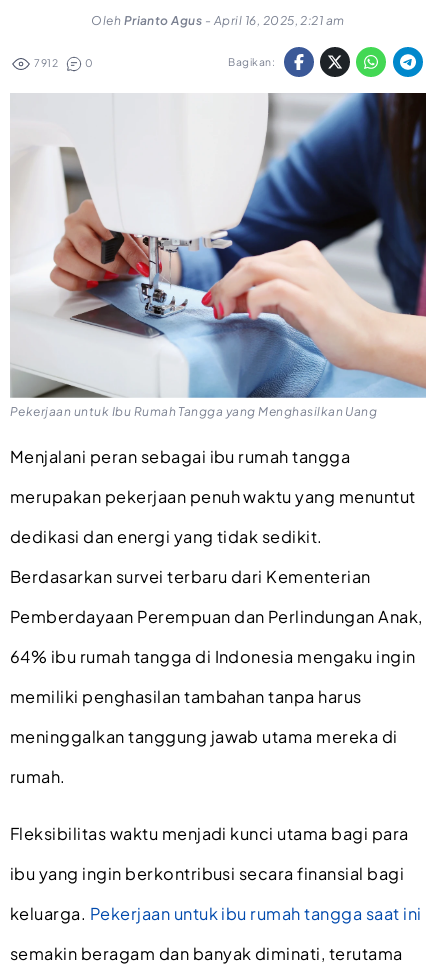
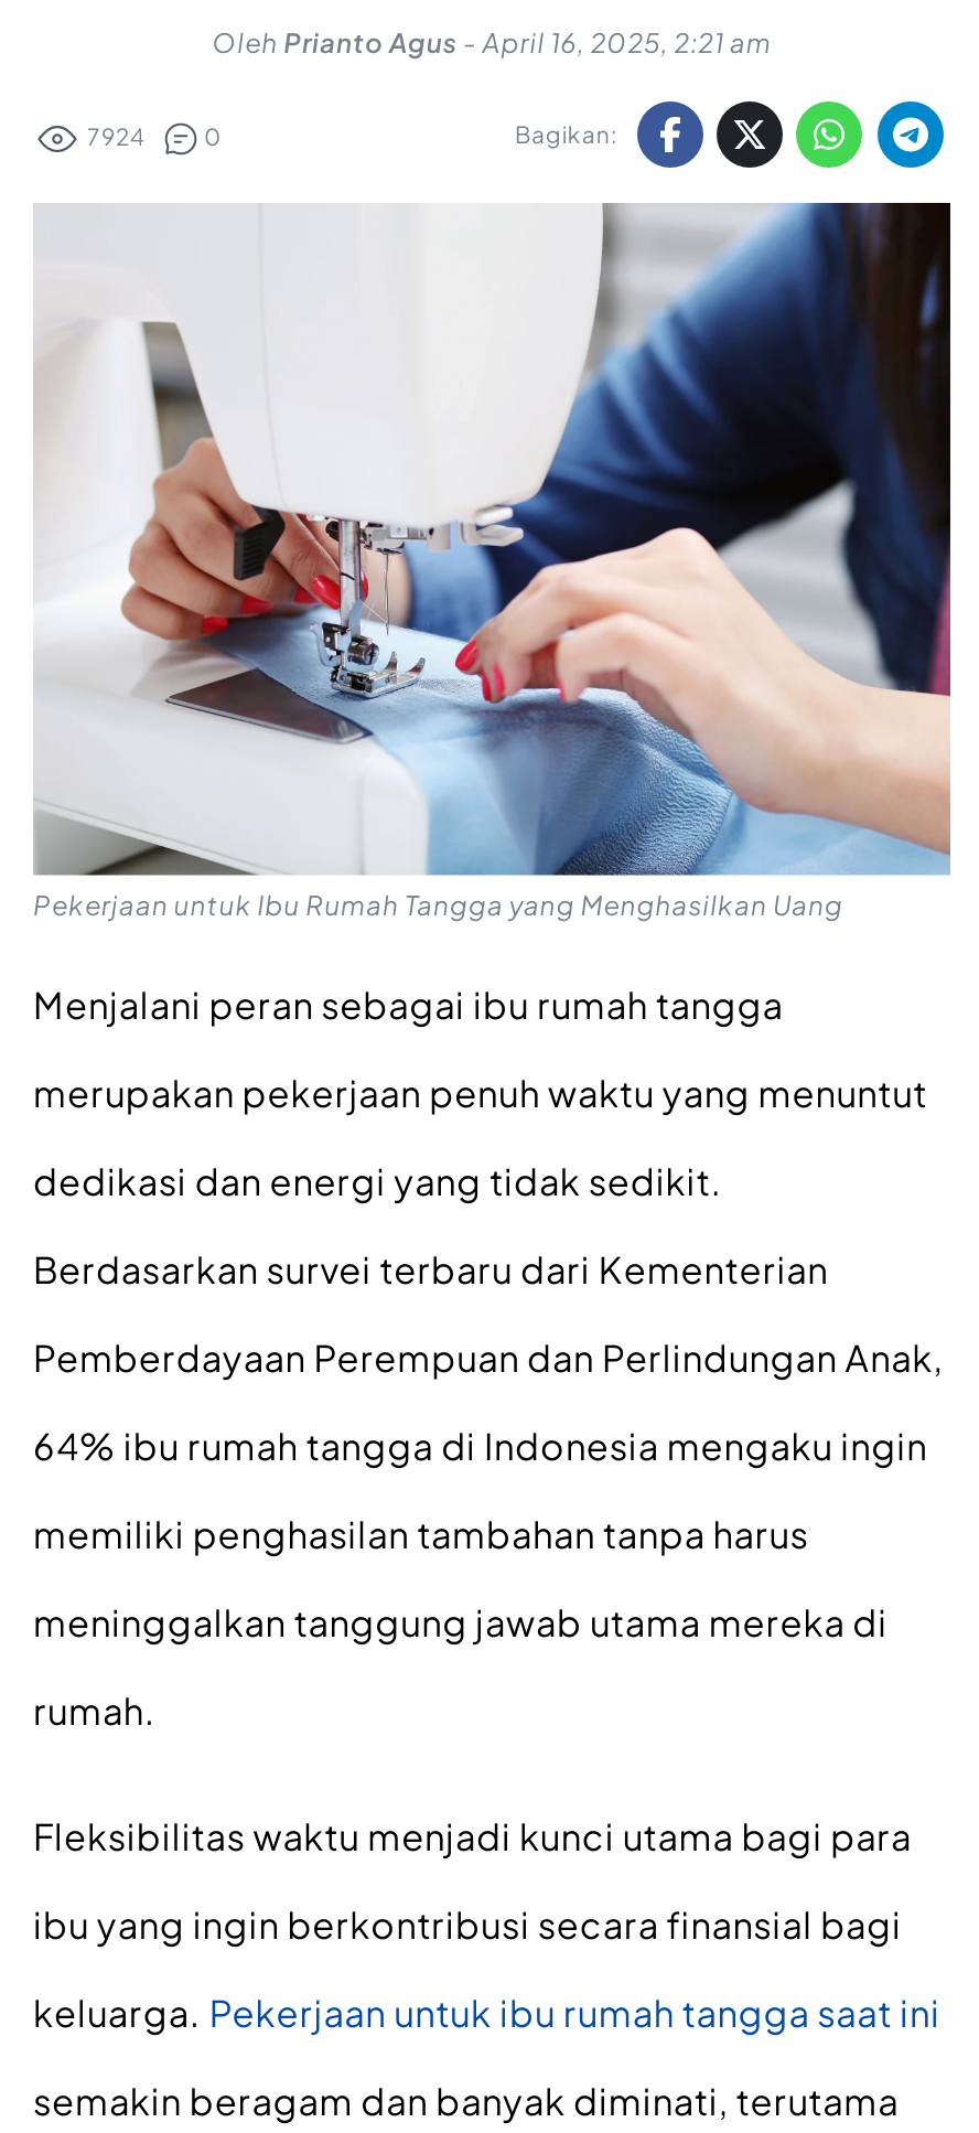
- 7912
+ 7924
